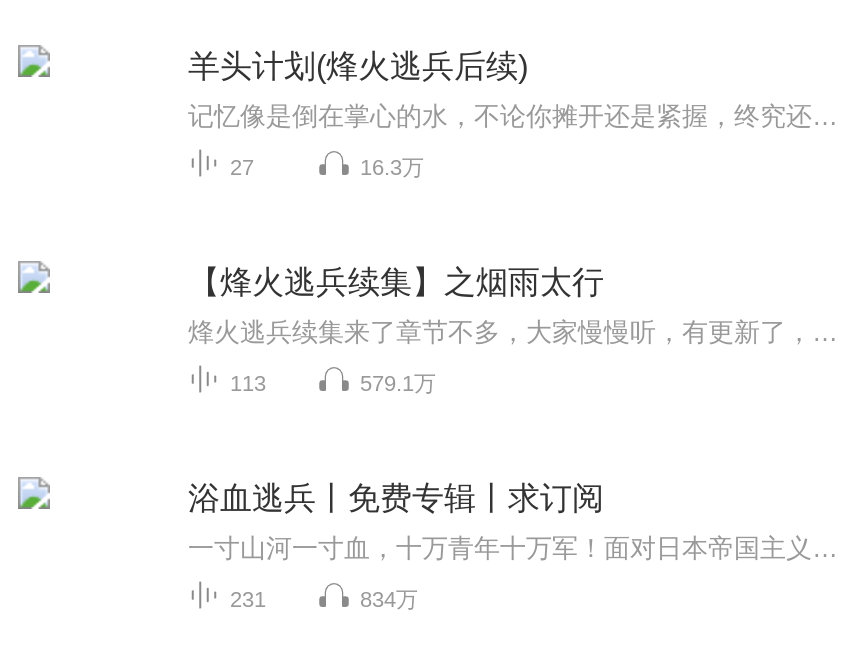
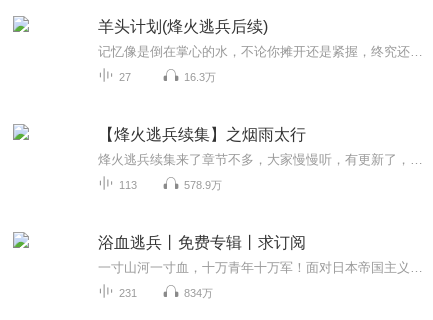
- 579.1万
+ 578.9万
